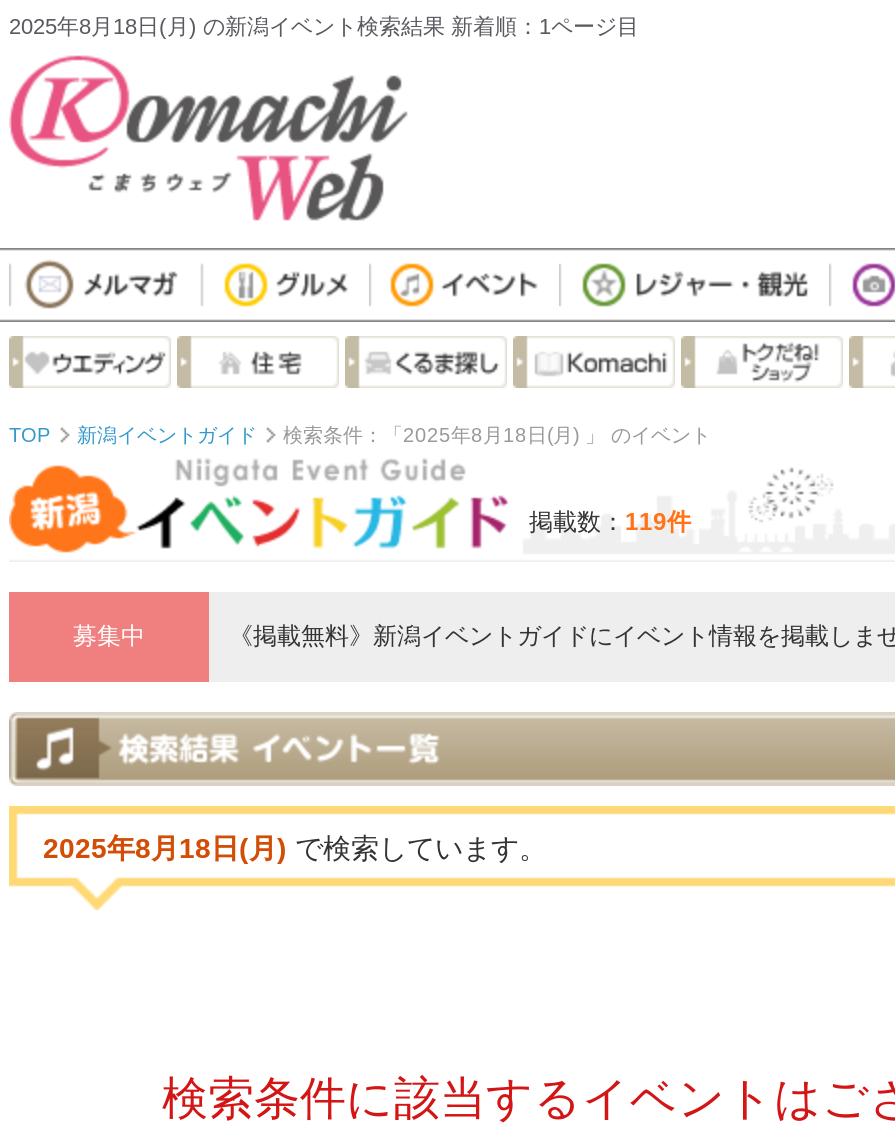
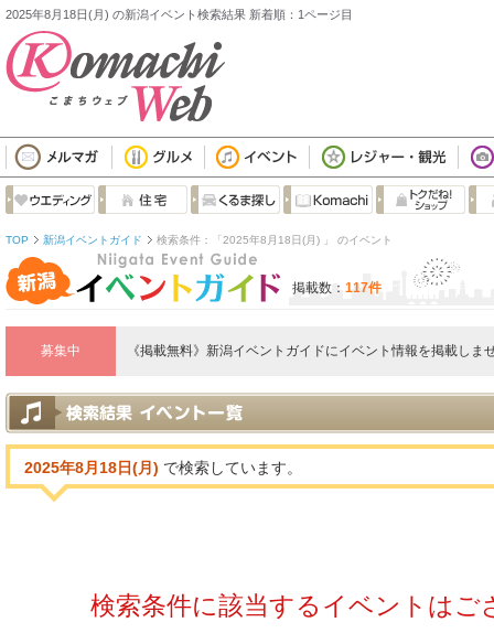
- 掲載数：119件
+ 掲載数：117件
